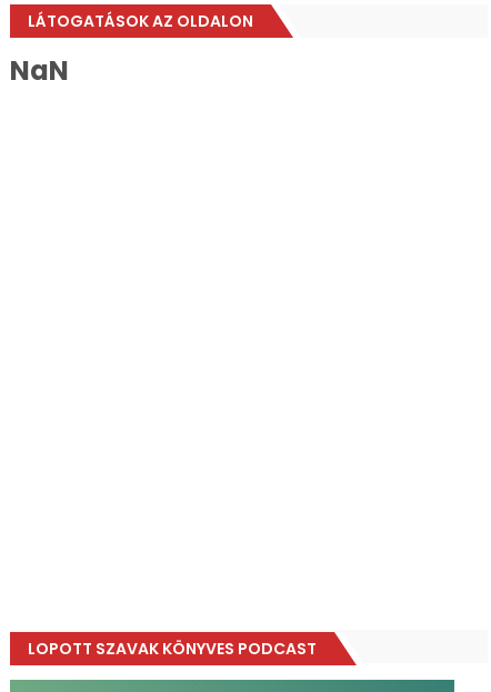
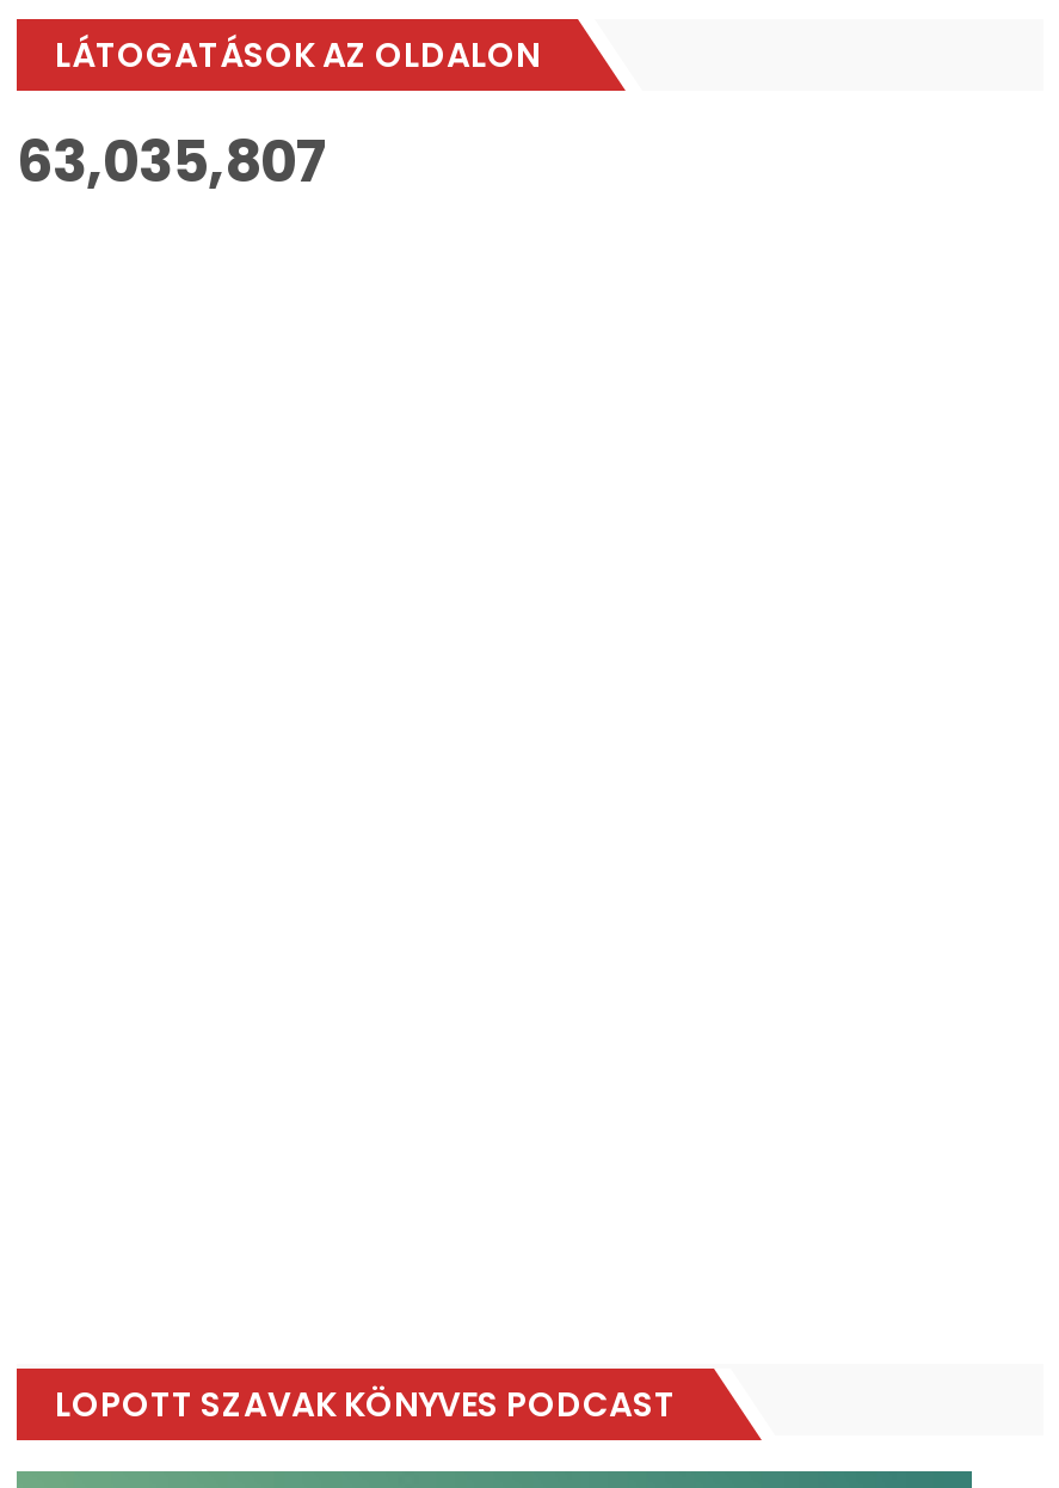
- NaN
+ 63,035,807
